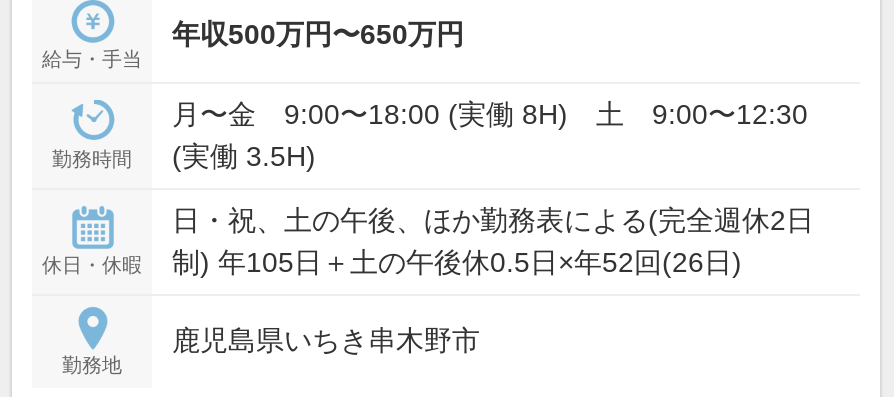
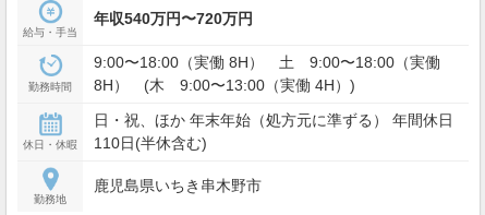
- 年収500万円〜650万円
+ 年収540万円〜720万円

- 月〜金 9:00〜18:00 (実働 8H) 土 9:00〜12:30
- (実働 3.5H)
+ 9:00〜18:00（実働 8H） 土 9:00〜18:00（実働
+ 8H） (木 9:00〜13:00（実働 4H）)

- 日・祝、土の午後、ほか勤務表による(完全週休2日
- 制) 年105日＋土の午後休0.5日×年52回(26日)
+ 日・祝、ほか 年末年始（処方元に準ずる） 年間休日
+ 110日(半休含む)
